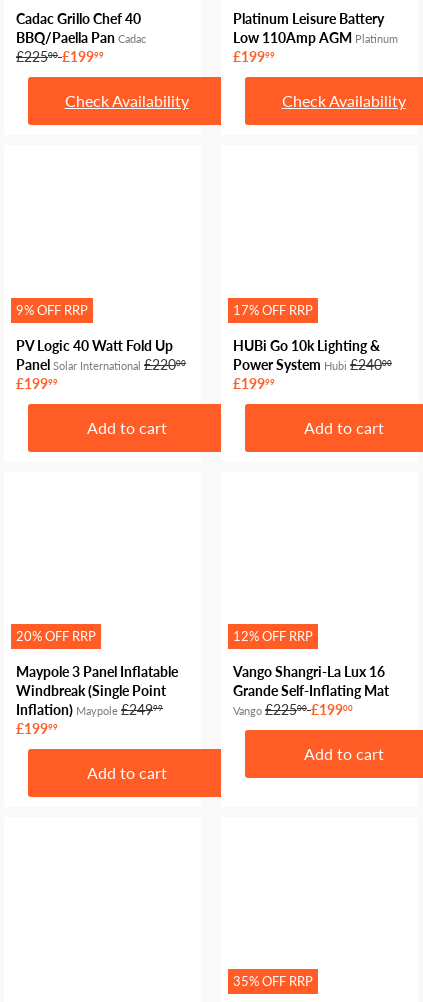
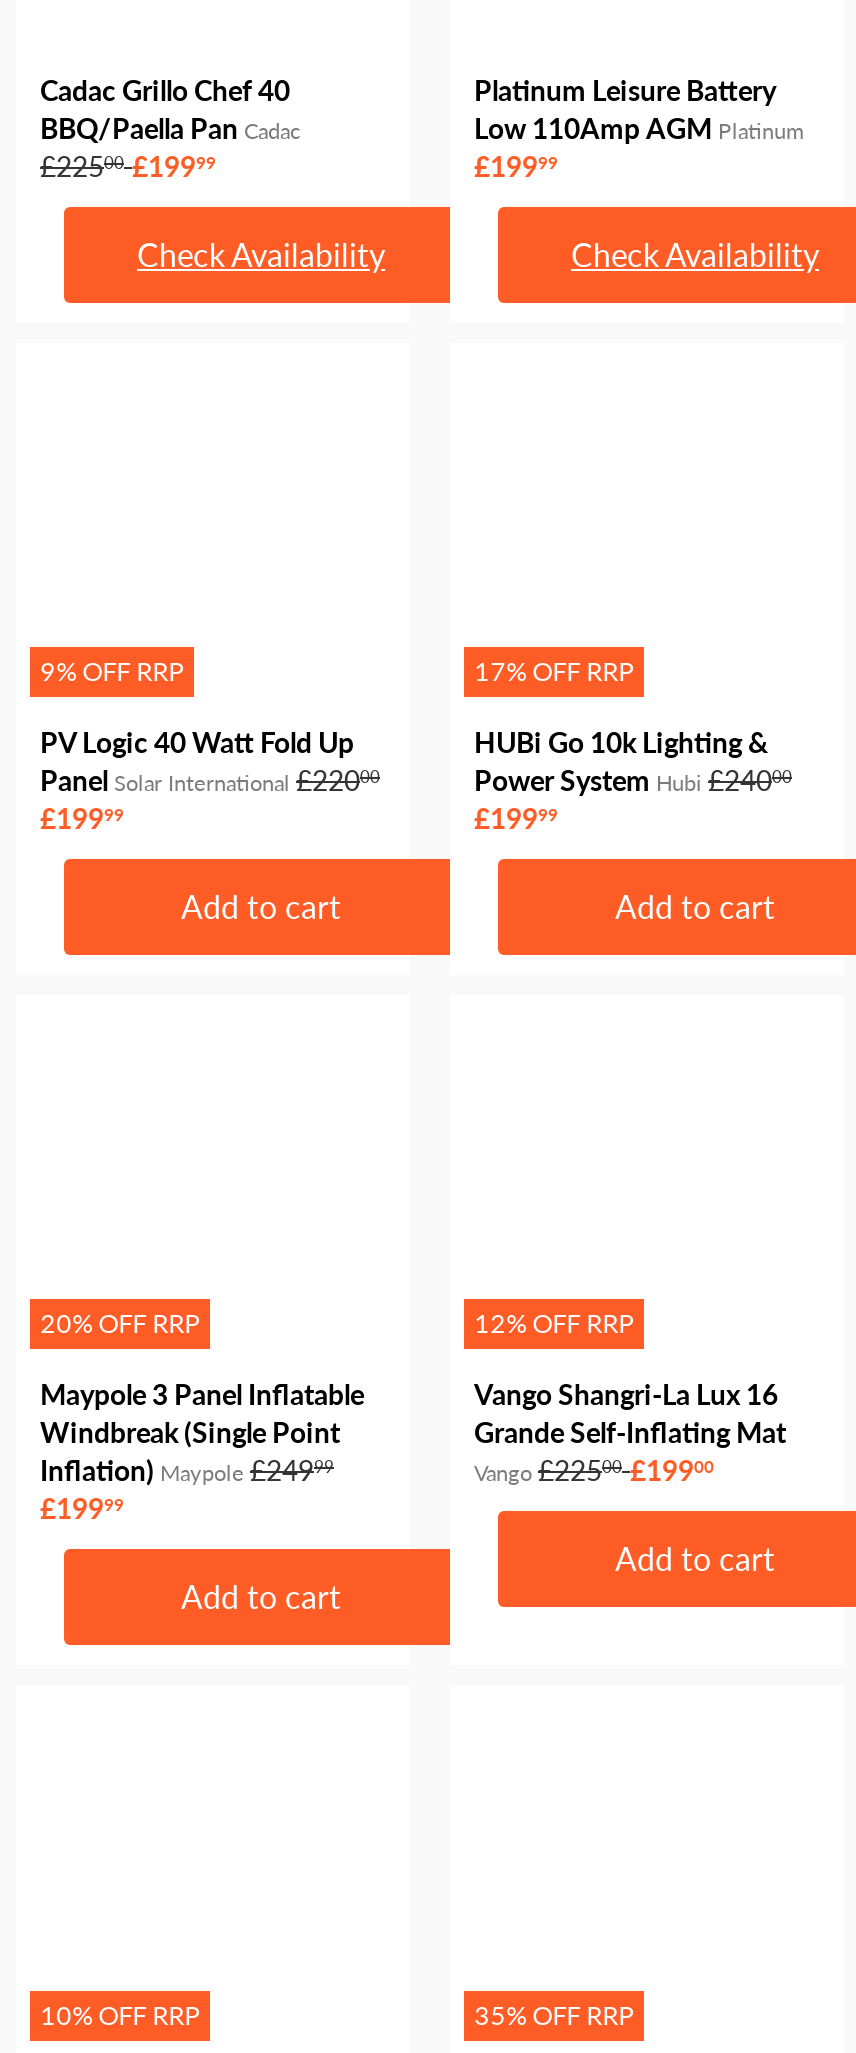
+ 10% OFF RRP
